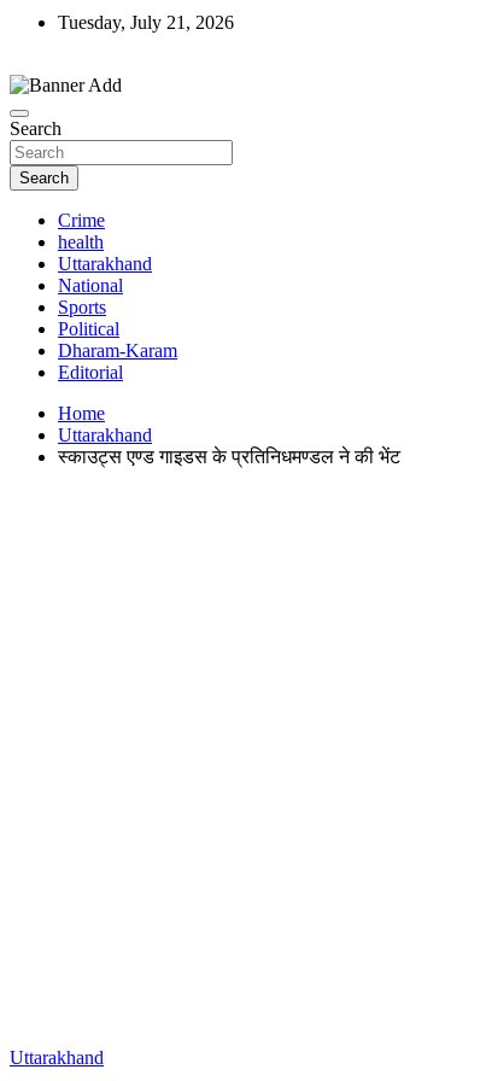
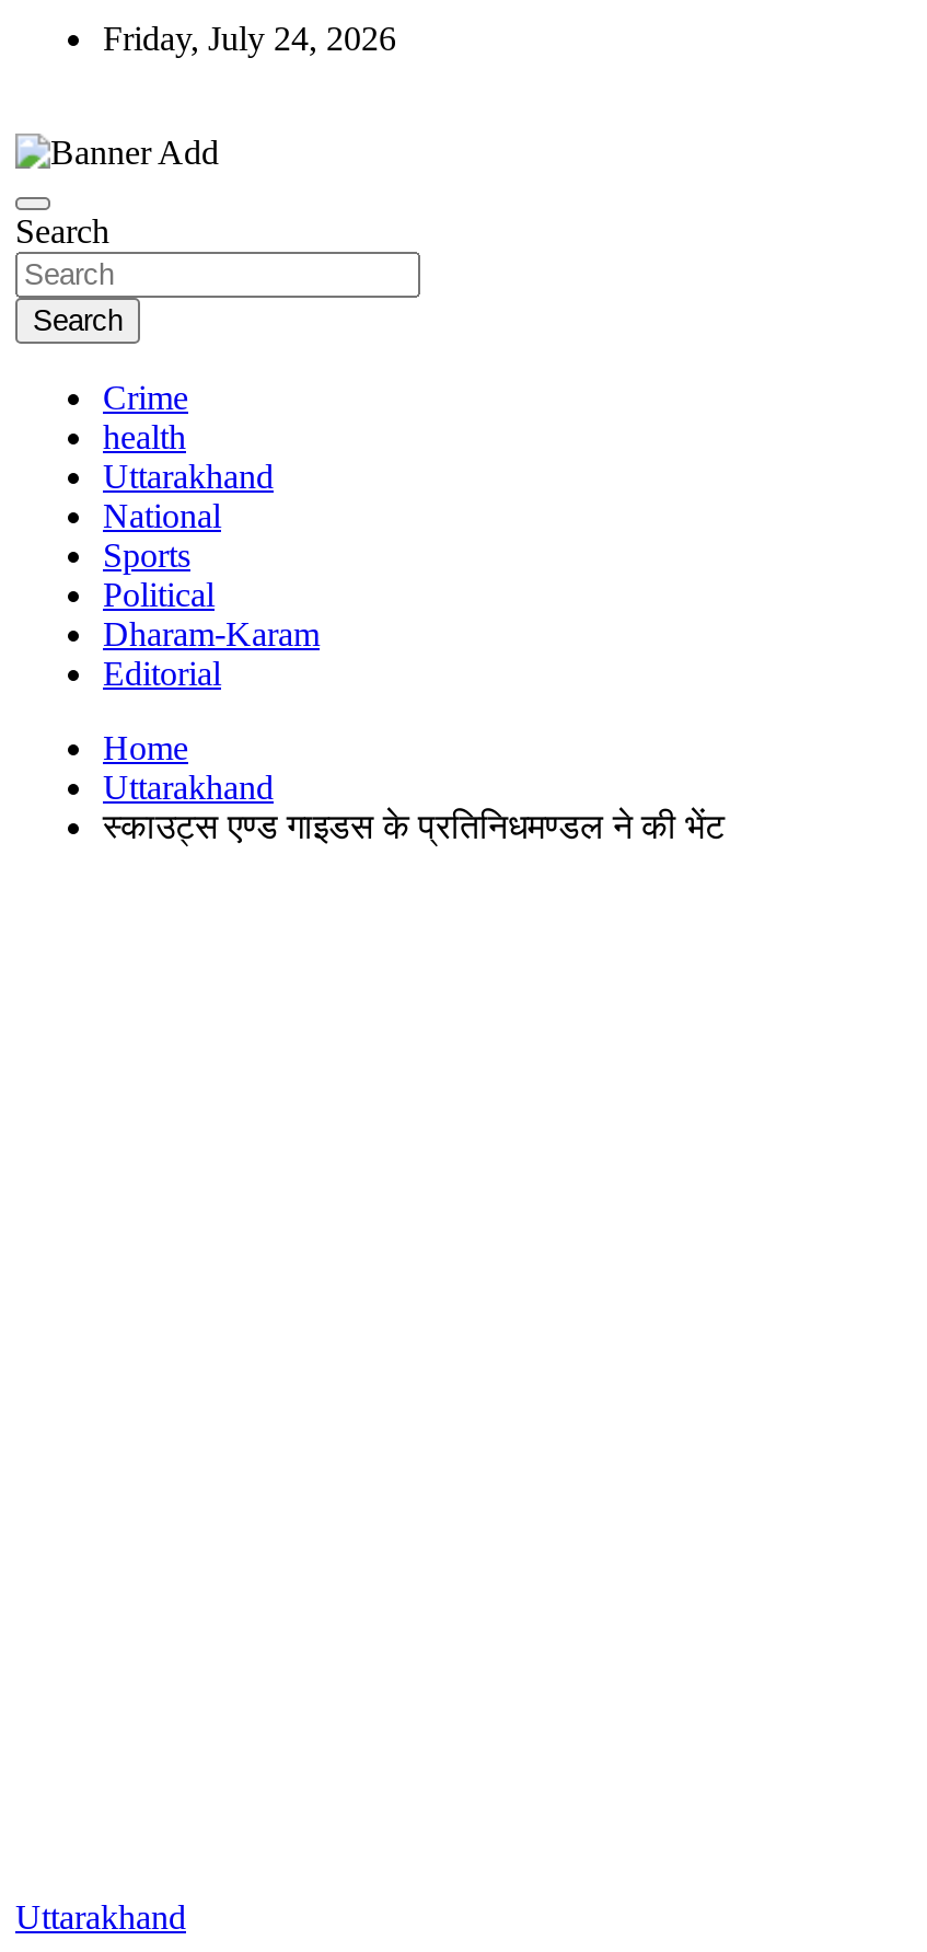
- Tuesday, July 21, 2026
+ Friday, July 24, 2026
